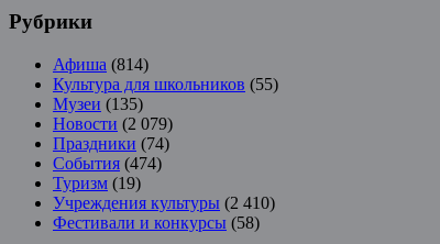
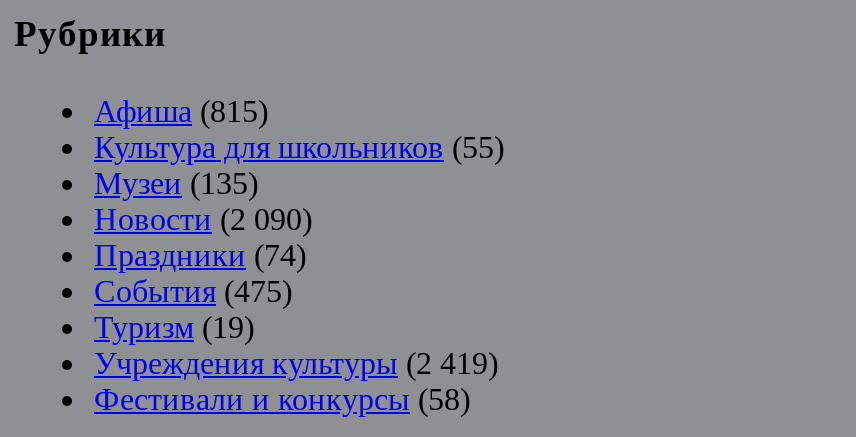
- Афиша (814)
+ Афиша (815)

- Новости (2 079)
+ Новости (2 090)

- События (474)
+ События (475)

- Учреждения культуры (2 410)
+ Учреждения культуры (2 419)
